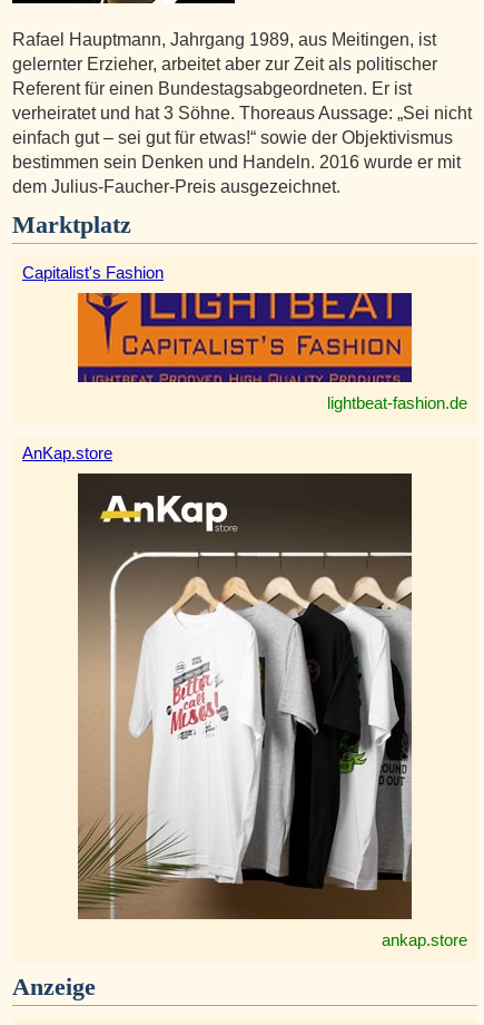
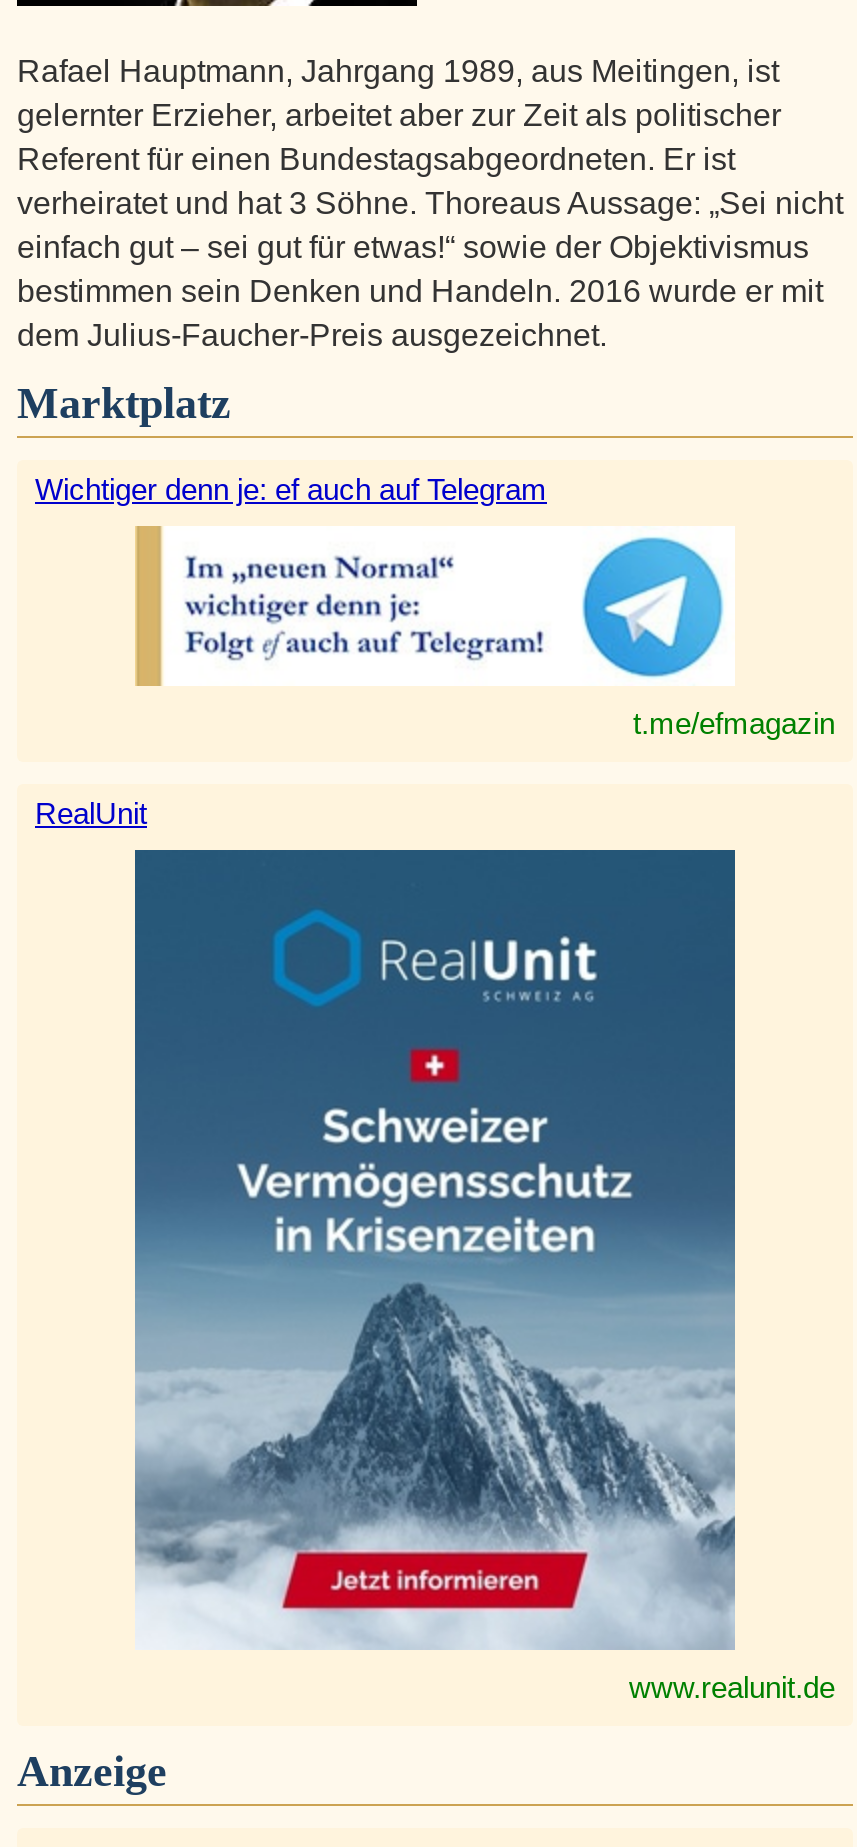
- Capitalist's Fashion
+ Wichtiger denn je: ef auch auf Telegram

- [image]
- lightbeat-fashion.de
+ [image]
+ t.me/efmagazin

- AnKap.store
+ RealUnit

- [image]
- ankap.store
+ [image]
+ www.realunit.de
